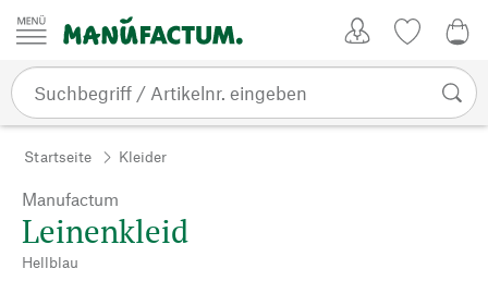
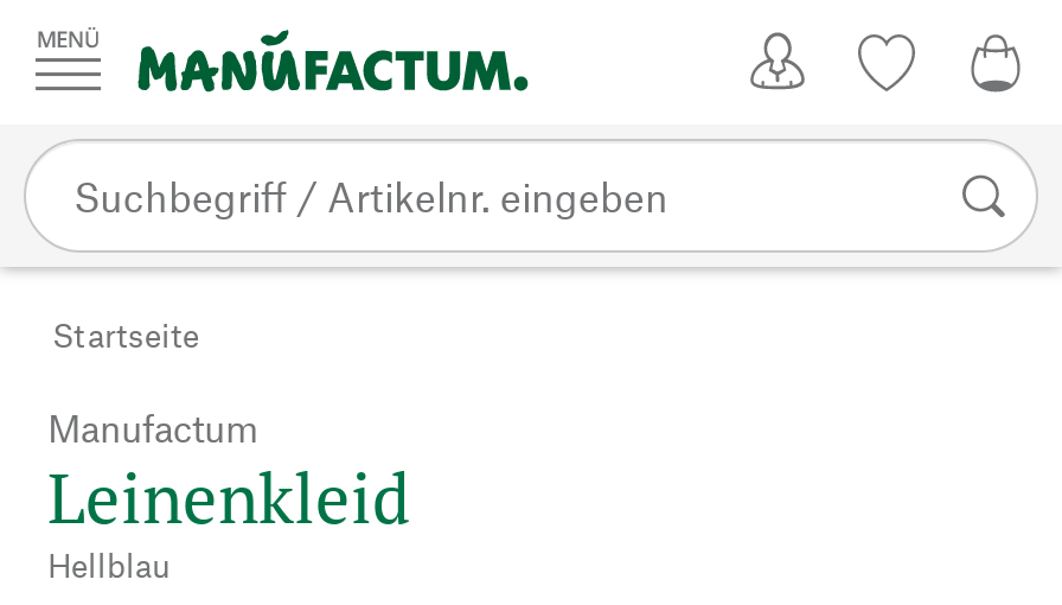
- Kleider
